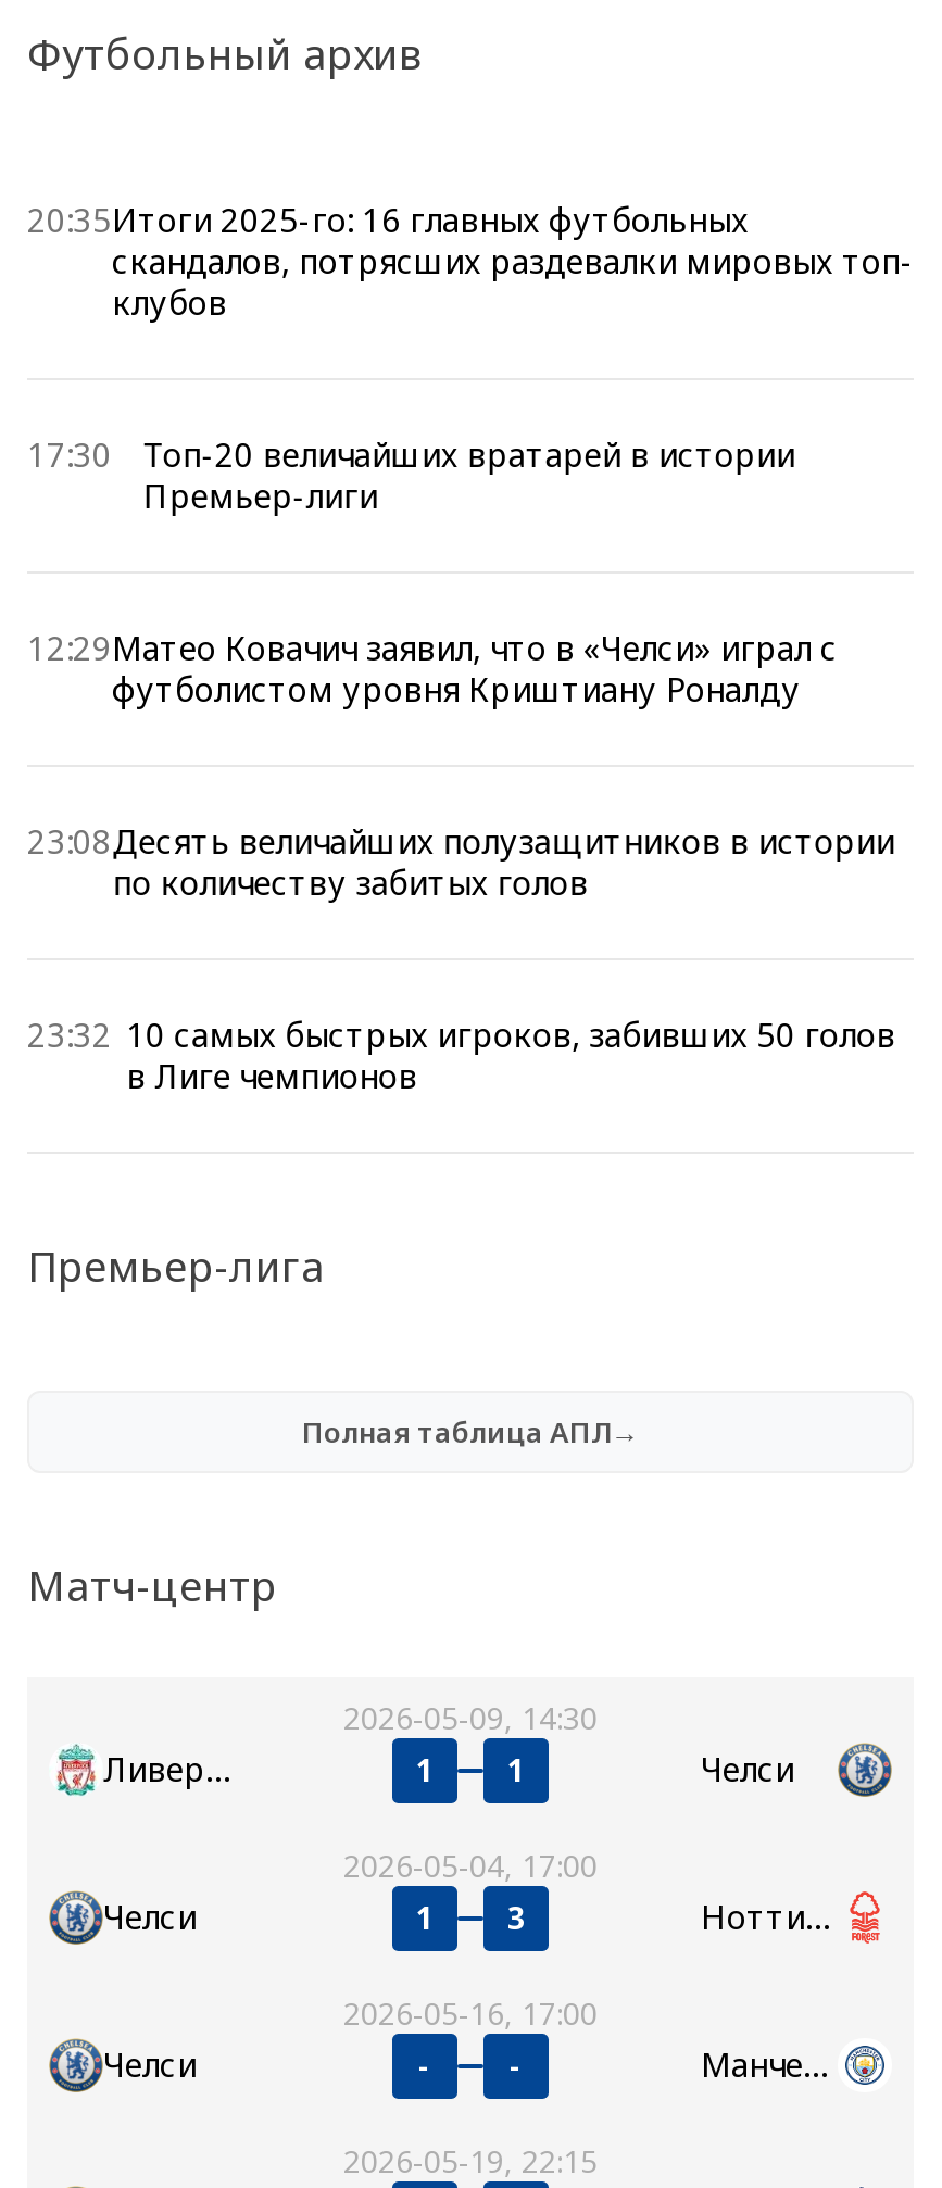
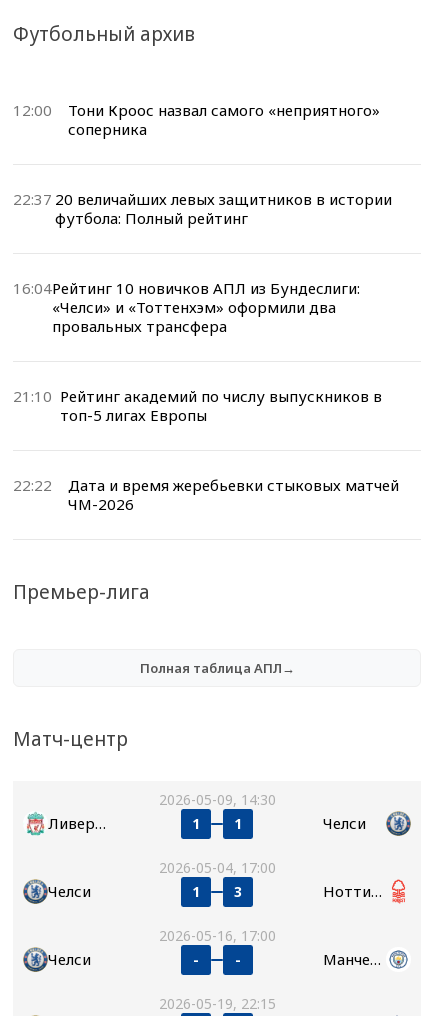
- 20:35Итоги 2025-го: 16 главных футбольных
- скандалов, потрясших раздевалки мировых топ-
- клубов
+ 12:00
+ Тони Кроос назвал самого «неприятного»
+ соперника

- 17:30
- Топ-20 величайших вратарей в истории
- Премьер-лиги
+ 22:37 20 величайших левых защитников в истории
+ футбола: Полный рейтинг

- 12:29Матео Ковачич заявил, что в «Челси» играл с
- футболистом уровня Криштиану Роналду
+ 16:04Рейтинг 10 новичков АПЛ из Бундеслиги:
+ «Челси» и «Тоттенхэм» оформили два
+ провальных трансфера

- 23:08 Десять величайших полузащитников в истории
- по количеству забитых голов
+ 21:10 Рейтинг академий по числу выпускников в
+ топ-5 лигах Европы

- 23:32 10 самых быстрых игроков, забивших 50 голов
- в Лиге чемпионов
+ 22:22
+ Дата и время жеребьевки стыковых матчей
+ ЧМ-2026
